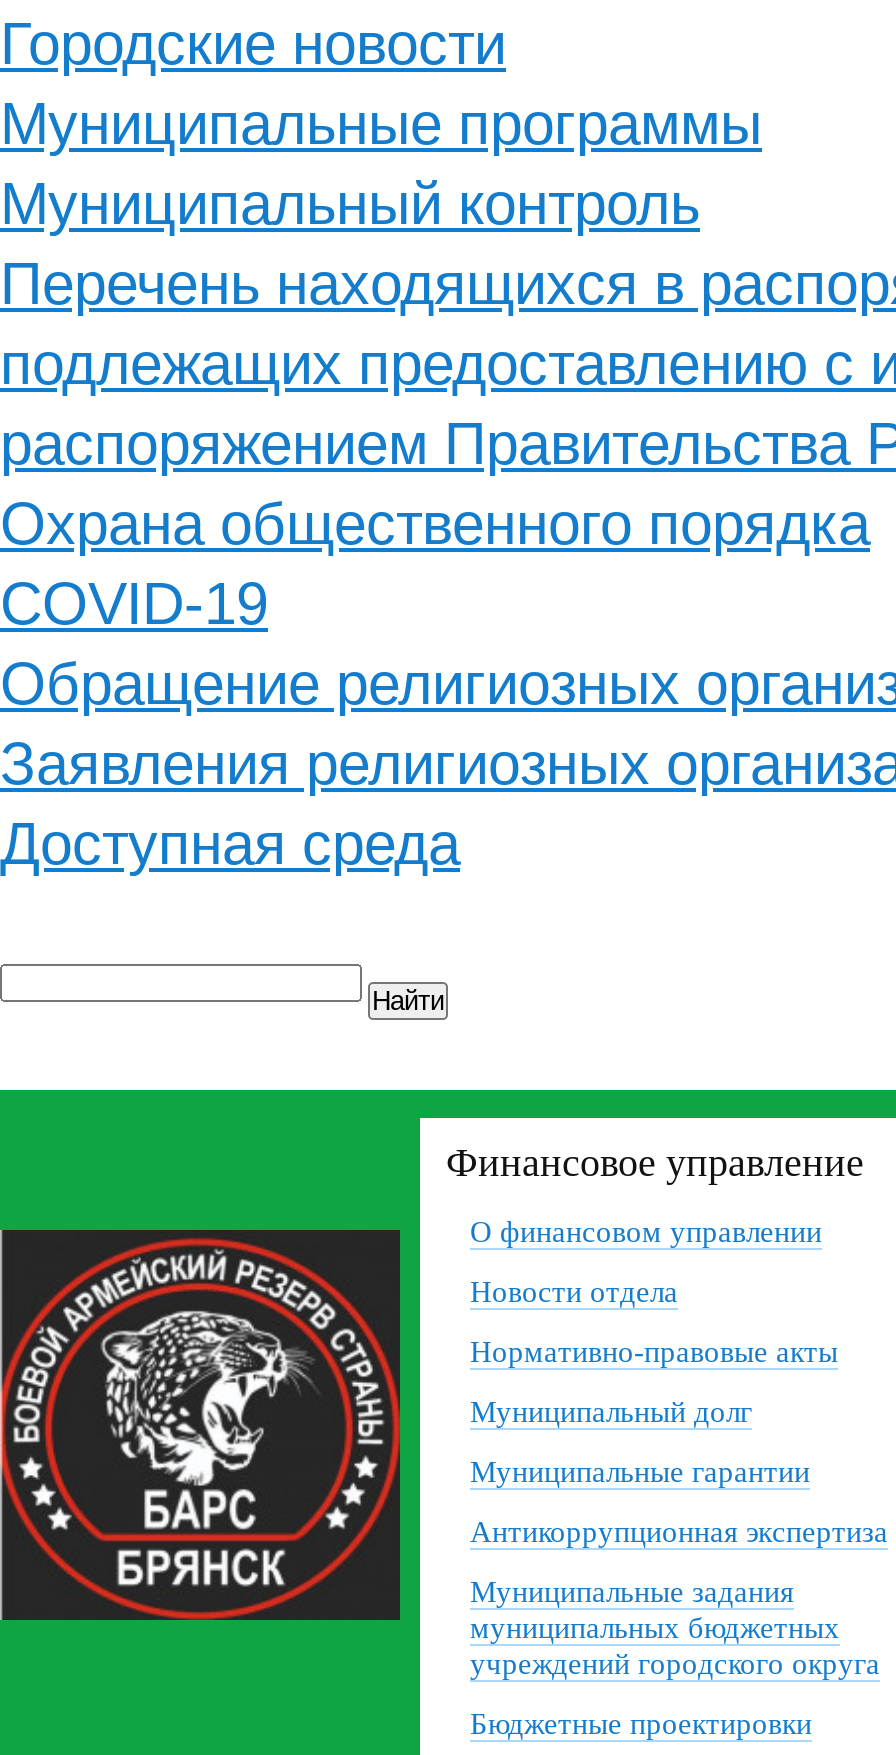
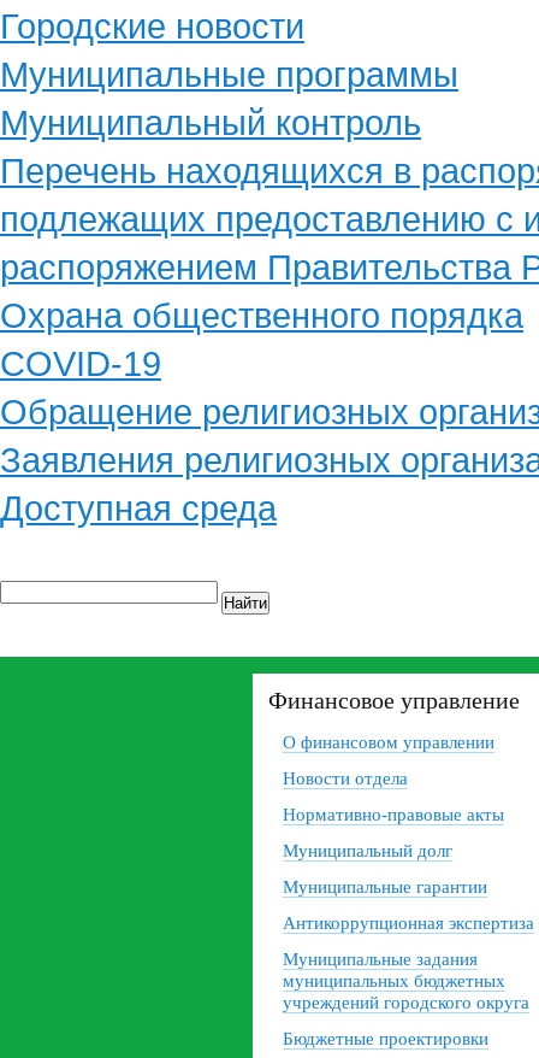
- [image]
